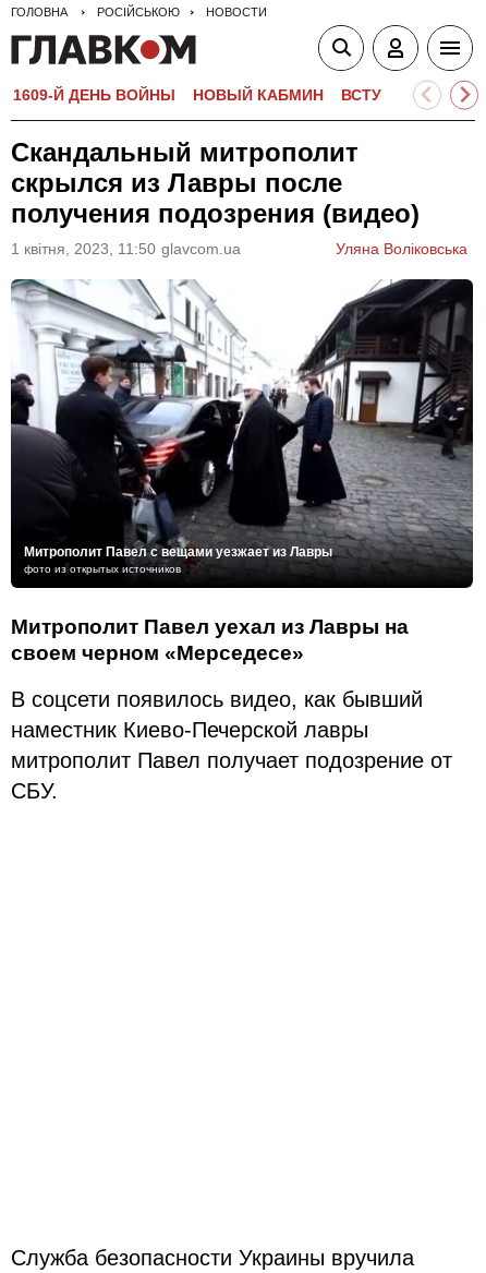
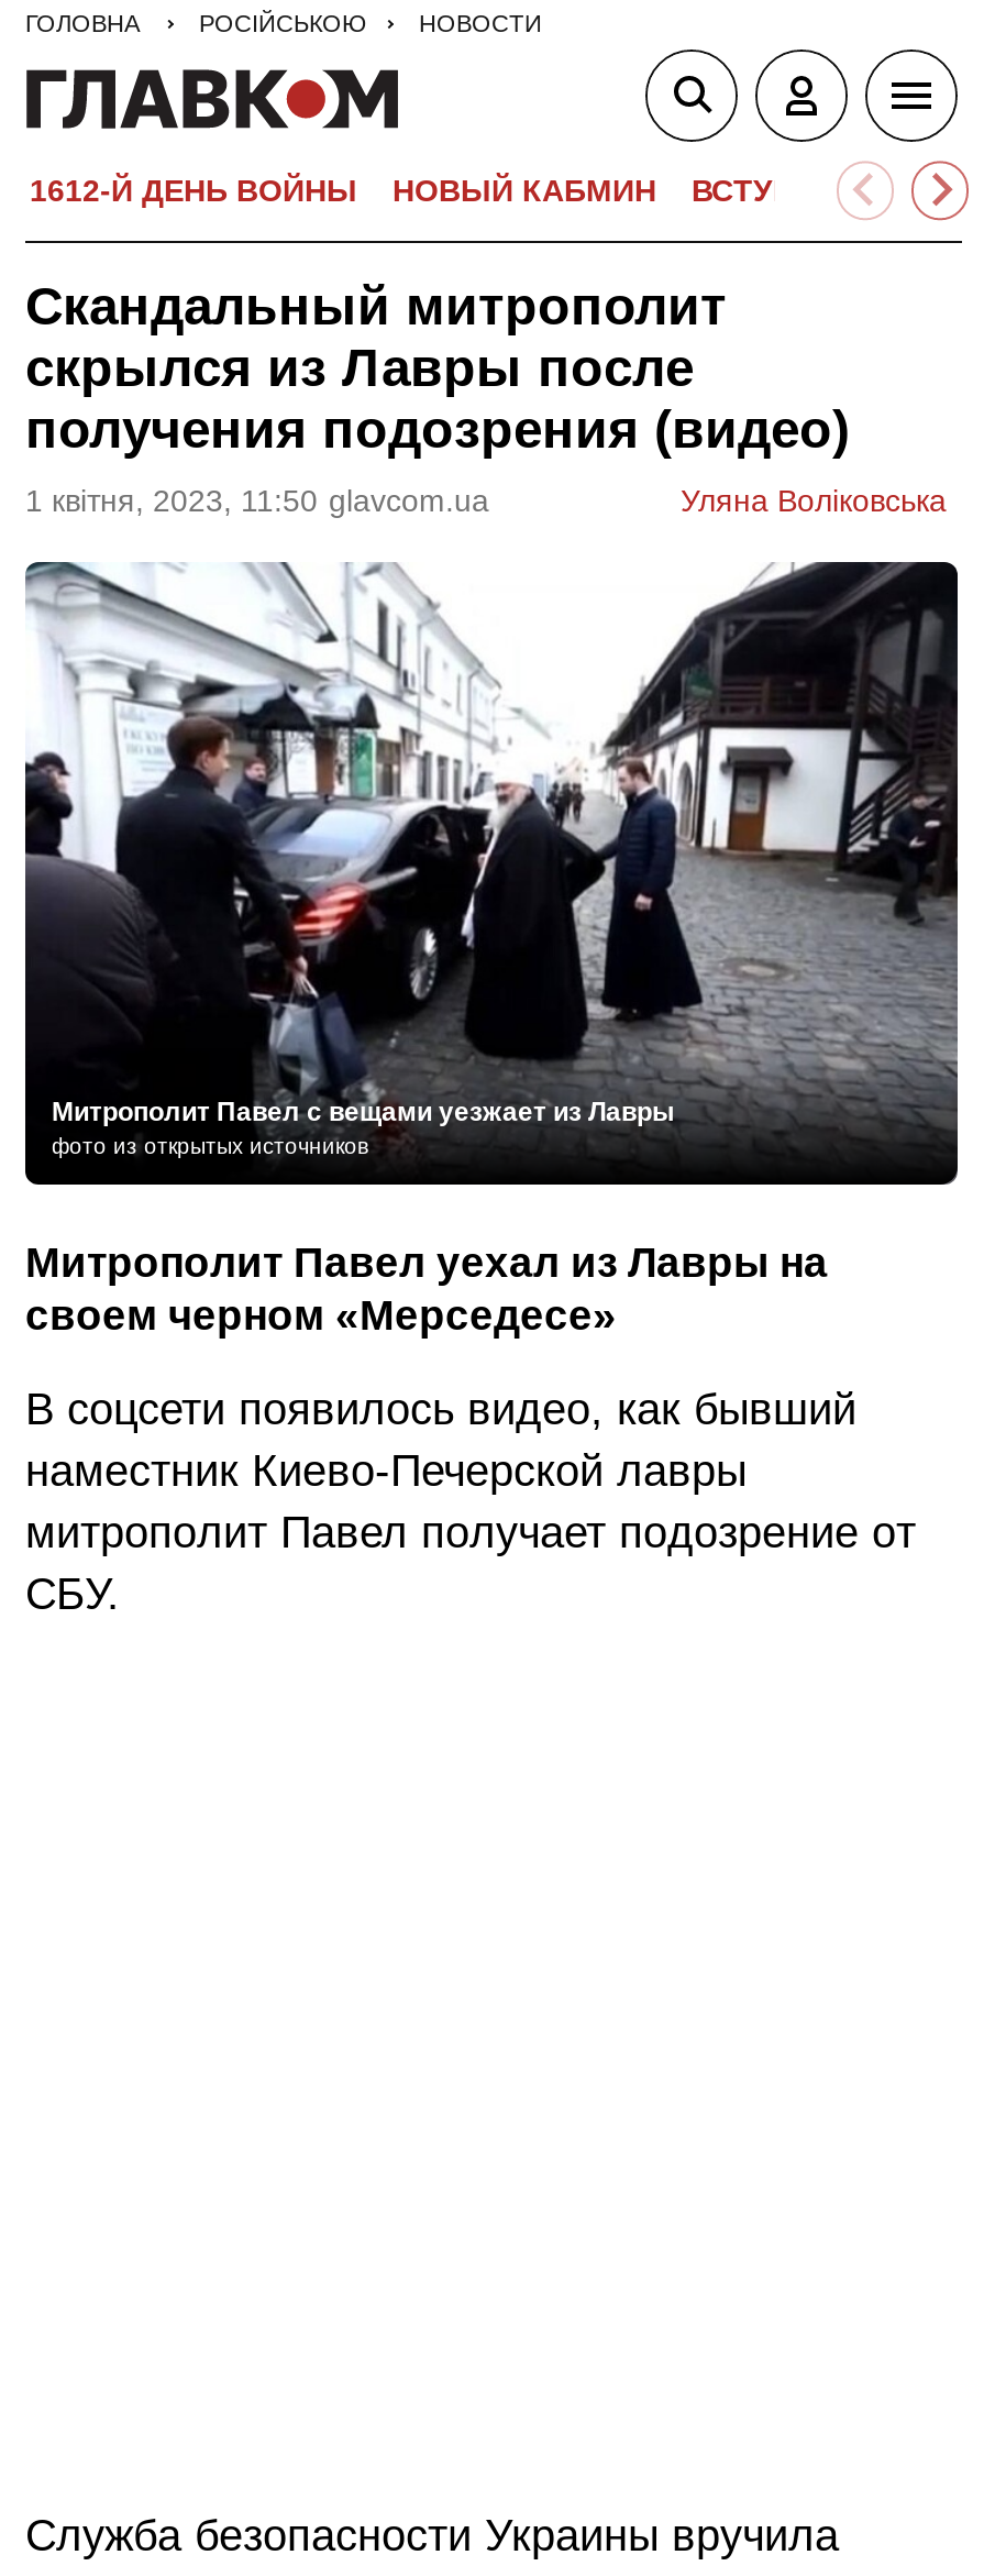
- 1609-Й ДЕНЬ ВОЙНЫ
+ 1612-Й ДЕНЬ ВОЙНЫ
